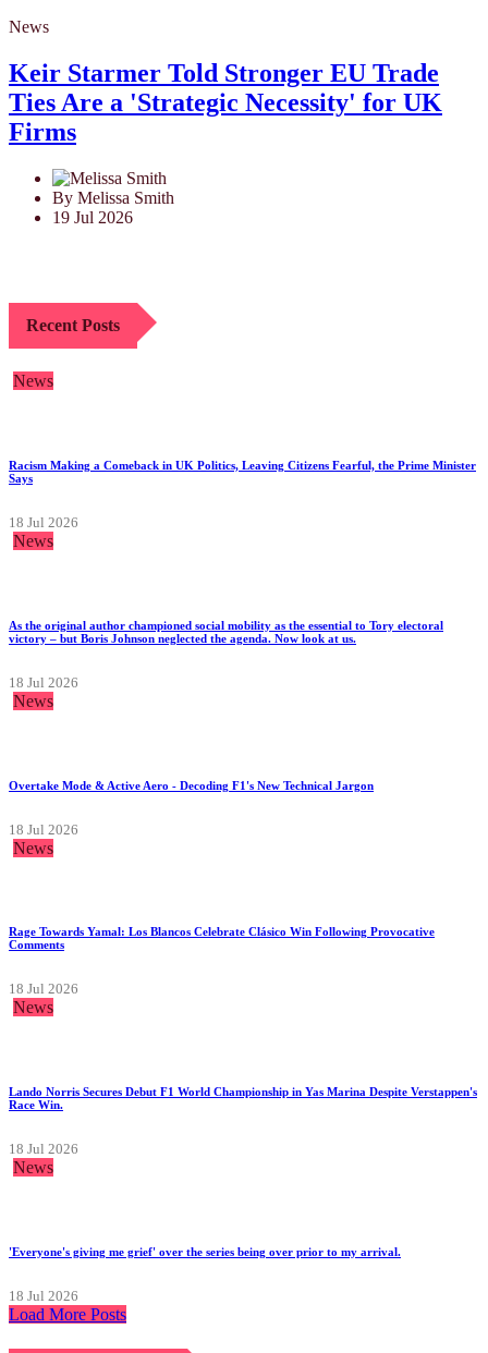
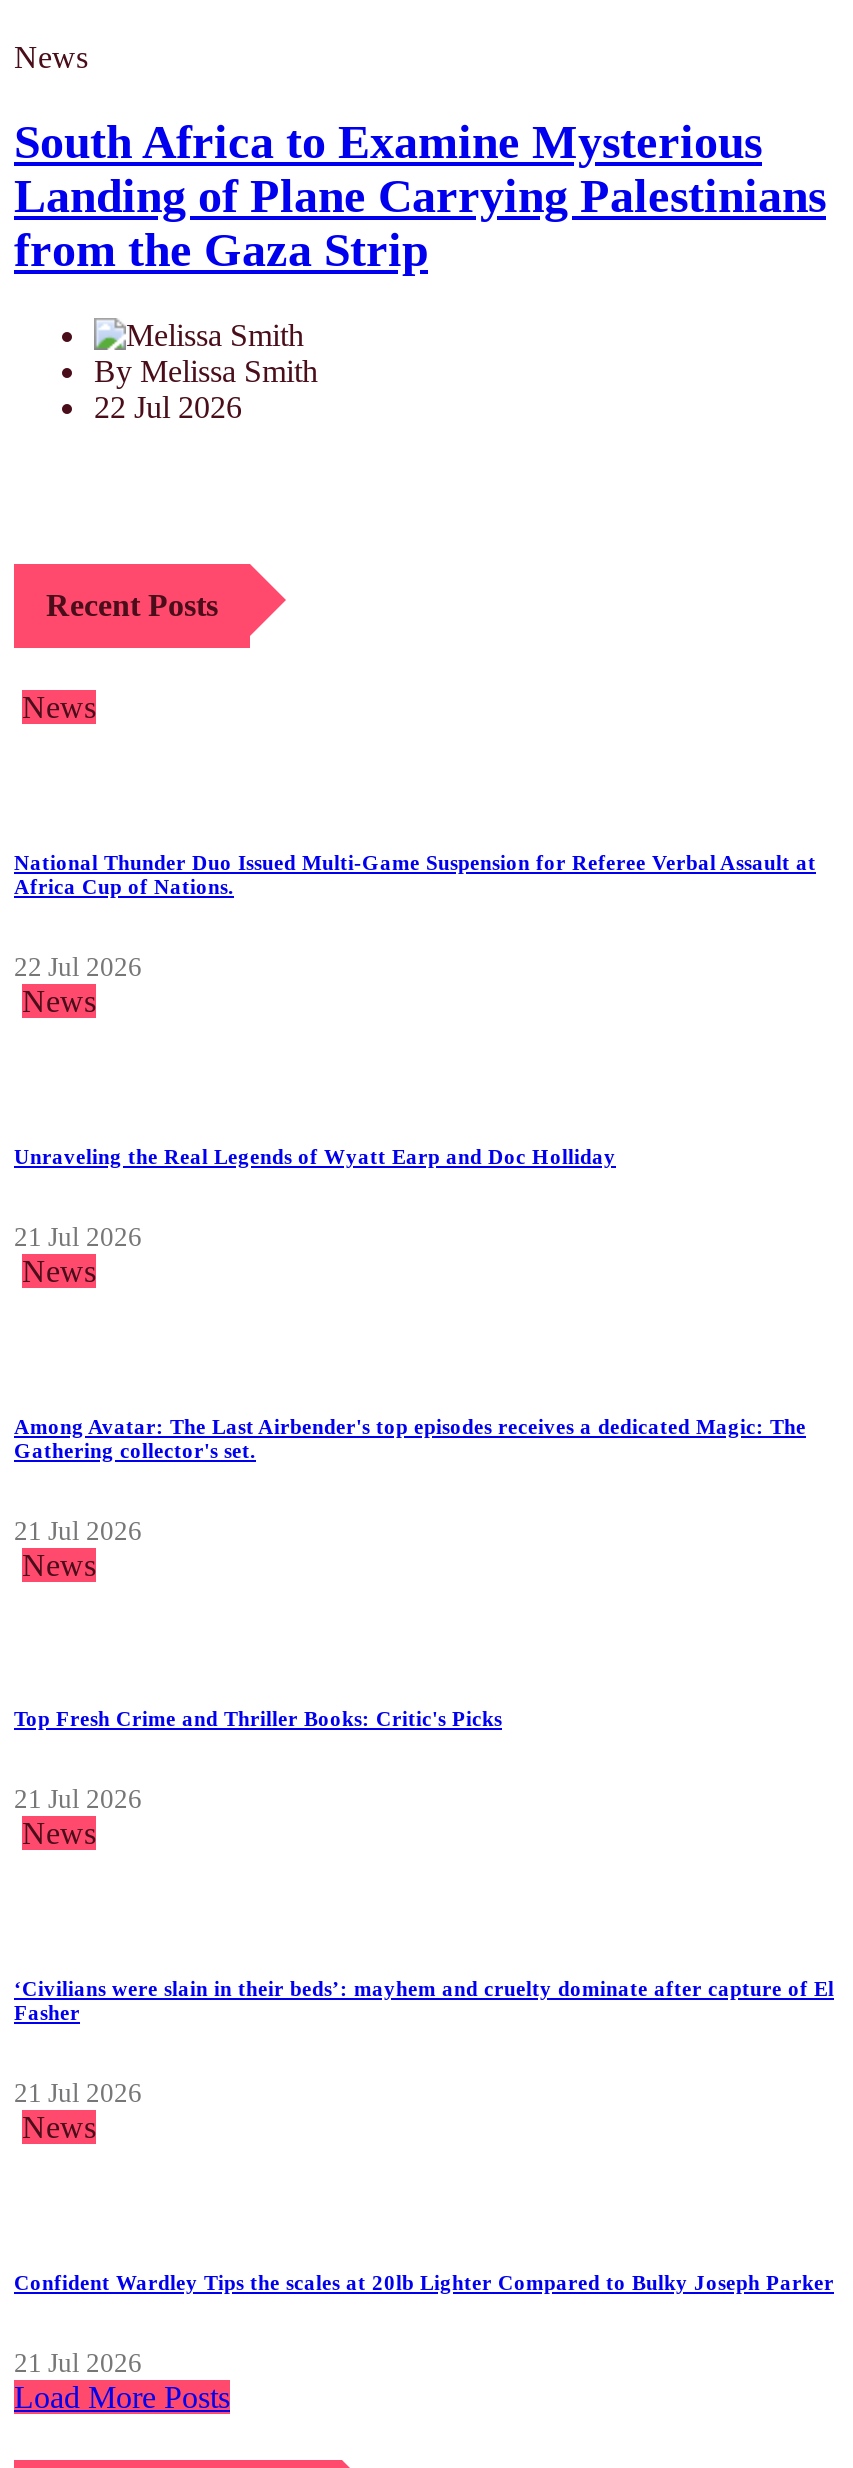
- Keir Starmer Told Stronger EU Trade
- Ties Are a 'Strategic Necessity' for UK
- Firms
+ South Africa to Examine Mysterious
+ Landing of Plane Carrying Palestinians
+ from the Gaza Strip

- 19 Jul 2026
+ 22 Jul 2026

- Racism Making a Comeback in UK Politics, Leaving Citizens Fearful, the Prime Minister
- Says
+ National Thunder Duo Issued Multi-Game Suspension for Referee Verbal Assault at
+ Africa Cup of Nations.

- 18 Jul 2026
+ 22 Jul 2026

- As the original author championed social mobility as the essential to Tory electoral
- victory – but Boris Johnson neglected the agenda. Now look at us.
+ Unraveling the Real Legends of Wyatt Earp and Doc Holliday

- 18 Jul 2026
+ 21 Jul 2026

- Overtake Mode & Active Aero - Decoding F1's New Technical Jargon
+ Among Avatar: The Last Airbender's top episodes receives a dedicated Magic: The
+ Gathering collector's set.

- 18 Jul 2026
+ 21 Jul 2026

- Rage Towards Yamal: Los Blancos Celebrate Clásico Win Following Provocative
- Comments
+ Top Fresh Crime and Thriller Books: Critic's Picks

- 18 Jul 2026
+ 21 Jul 2026

- Lando Norris Secures Debut F1 World Championship in Yas Marina Despite Verstappen's
- Race Win.
+ ‘Civilians were slain in their beds’: mayhem and cruelty dominate after capture of El
+ Fasher

- 18 Jul 2026
+ 21 Jul 2026

- 'Everyone's giving me grief' over the series being over prior to my arrival.
+ Confident Wardley Tips the scales at 20lb Lighter Compared to Bulky Joseph Parker

- 18 Jul 2026
+ 21 Jul 2026
